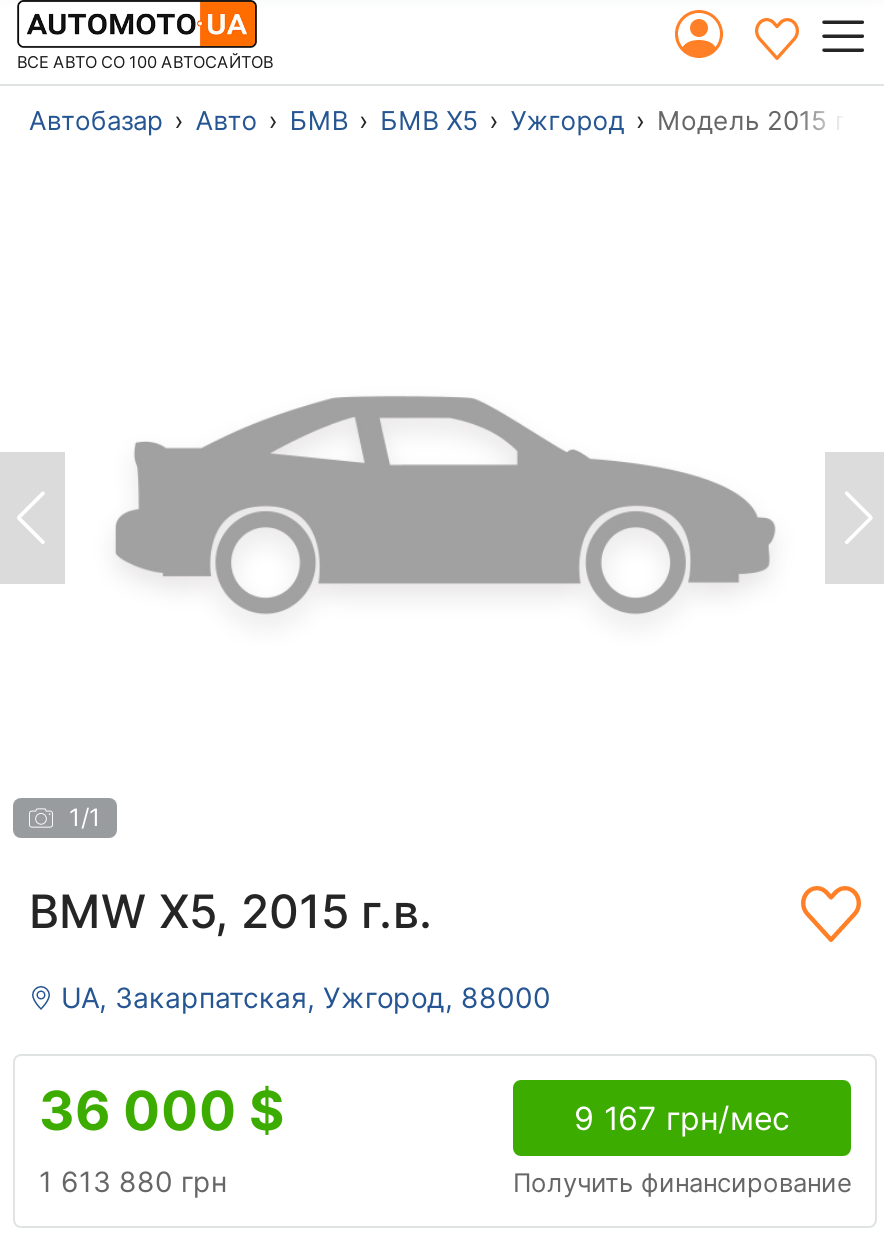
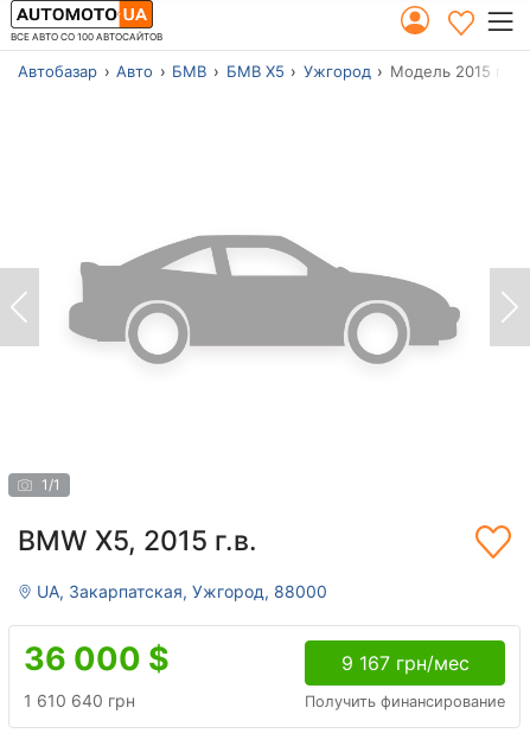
- 1 613 880 грн
+ 1 610 640 грн
